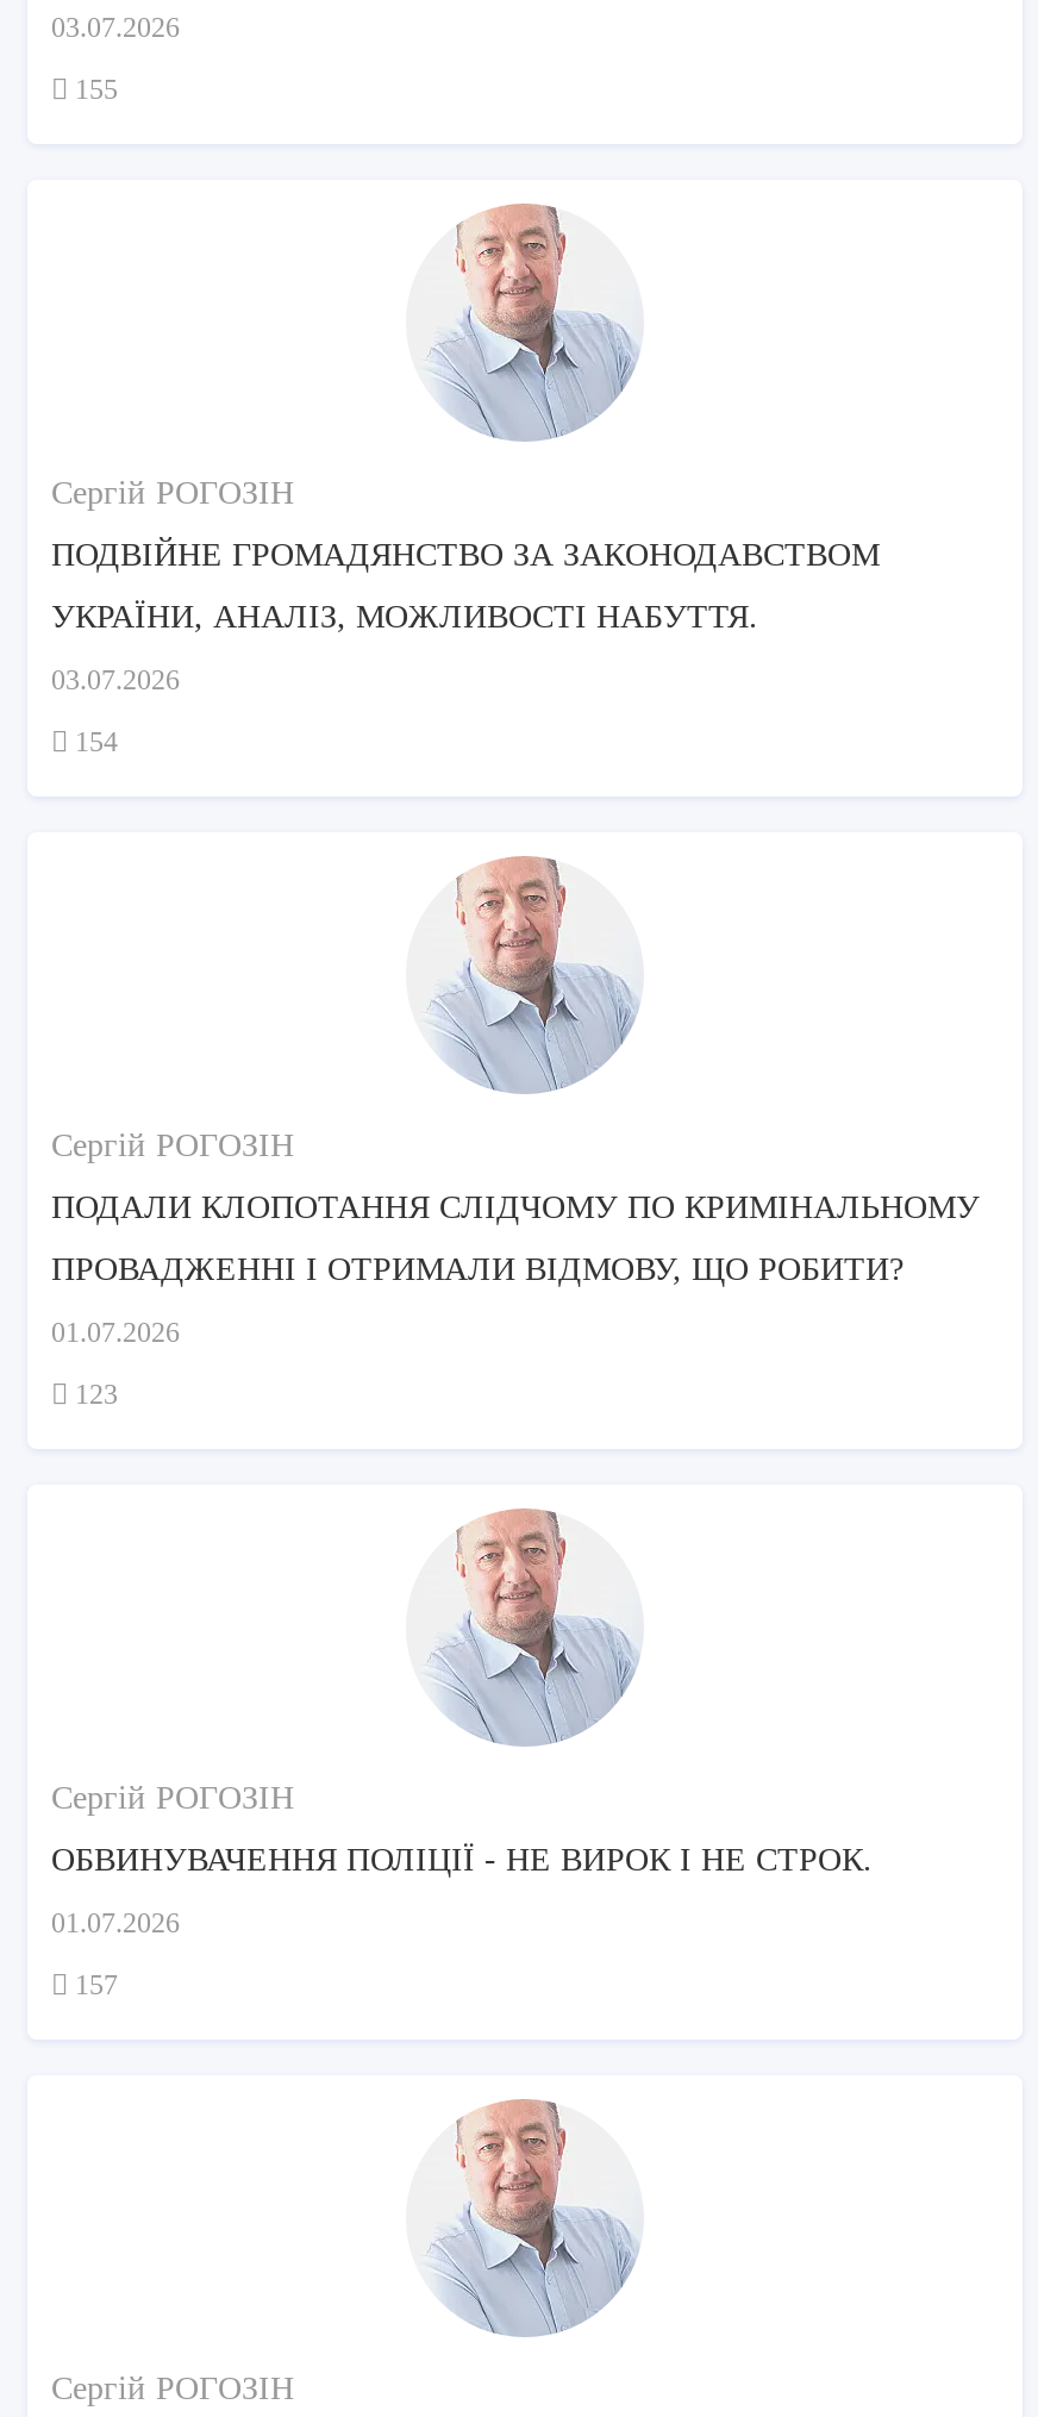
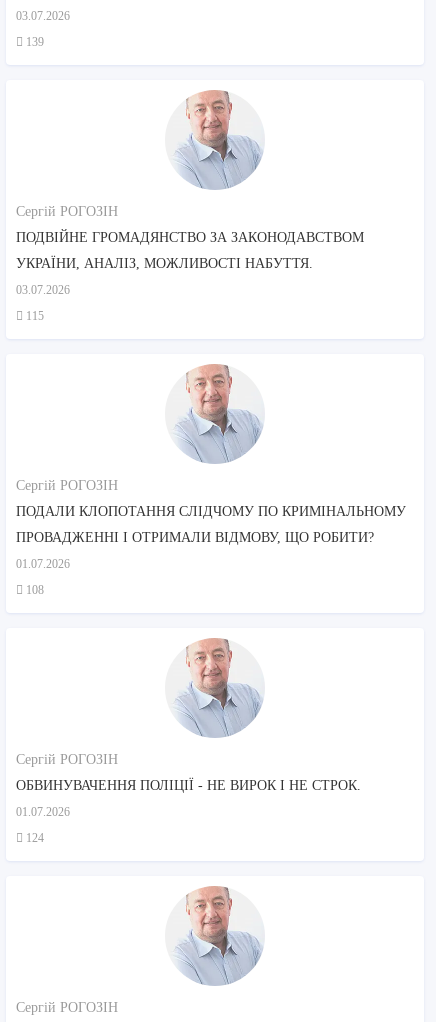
- 155
+ 139

- 154
+ 115

- 123
+ 108

- 157
+ 124
